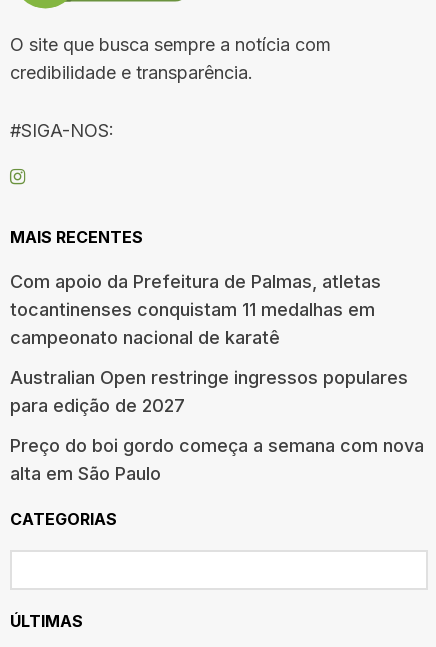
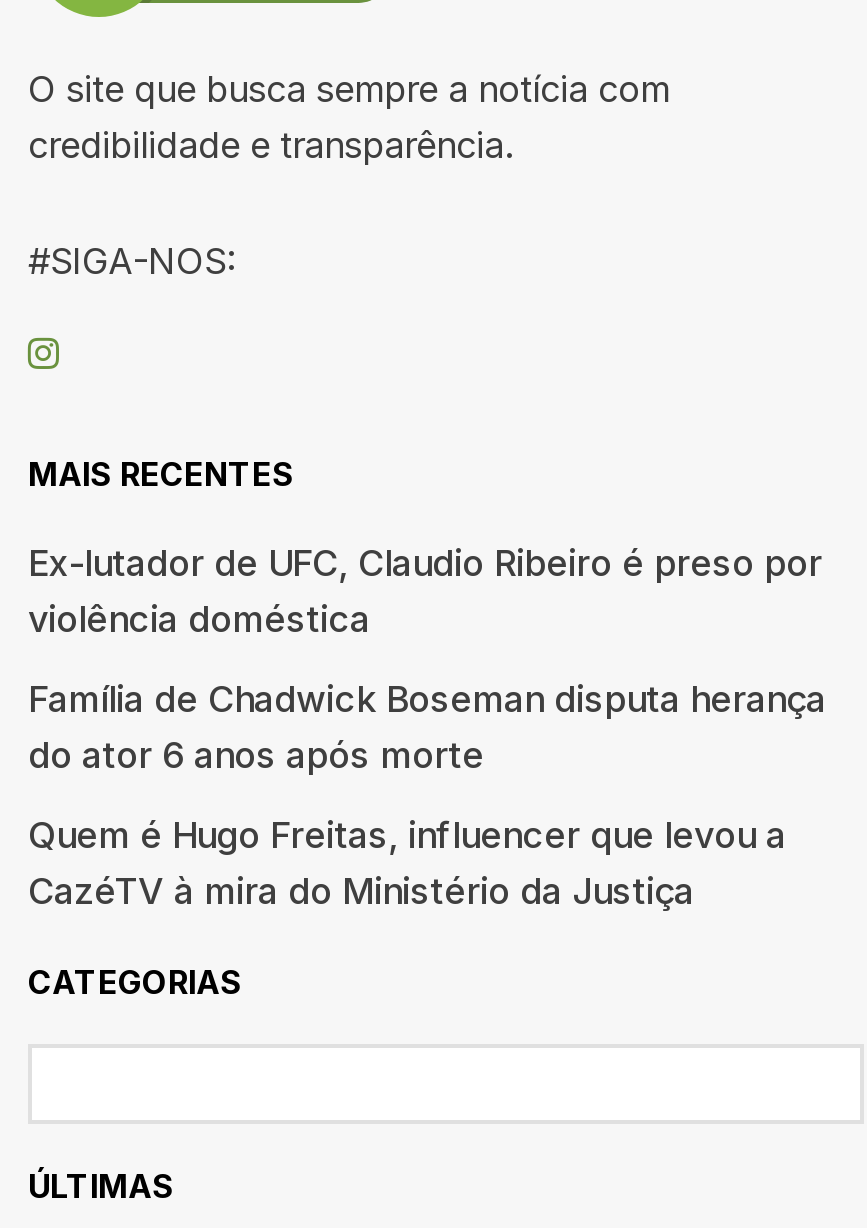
- Com apoio da Prefeitura de Palmas, atletas
- tocantinenses conquistam 11 medalhas em
- campeonato nacional de karatê
+ Ex-lutador de UFC, Claudio Ribeiro é preso por
+ violência doméstica

- Australian Open restringe ingressos populares
- para edição de 2027
+ Família de Chadwick Boseman disputa herança
+ do ator 6 anos após morte

- Preço do boi gordo começa a semana com nova
- alta em São Paulo
+ Quem é Hugo Freitas, influencer que levou a
+ CazéTV à mira do Ministério da Justiça
